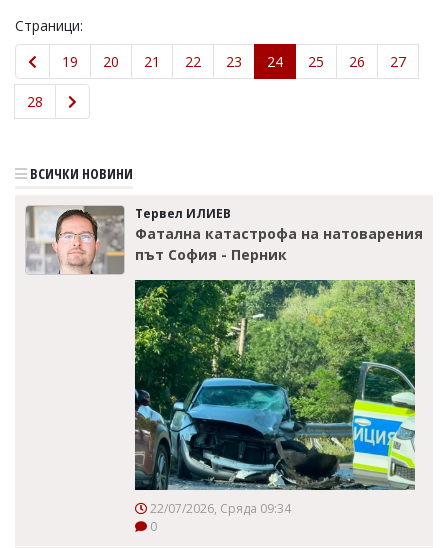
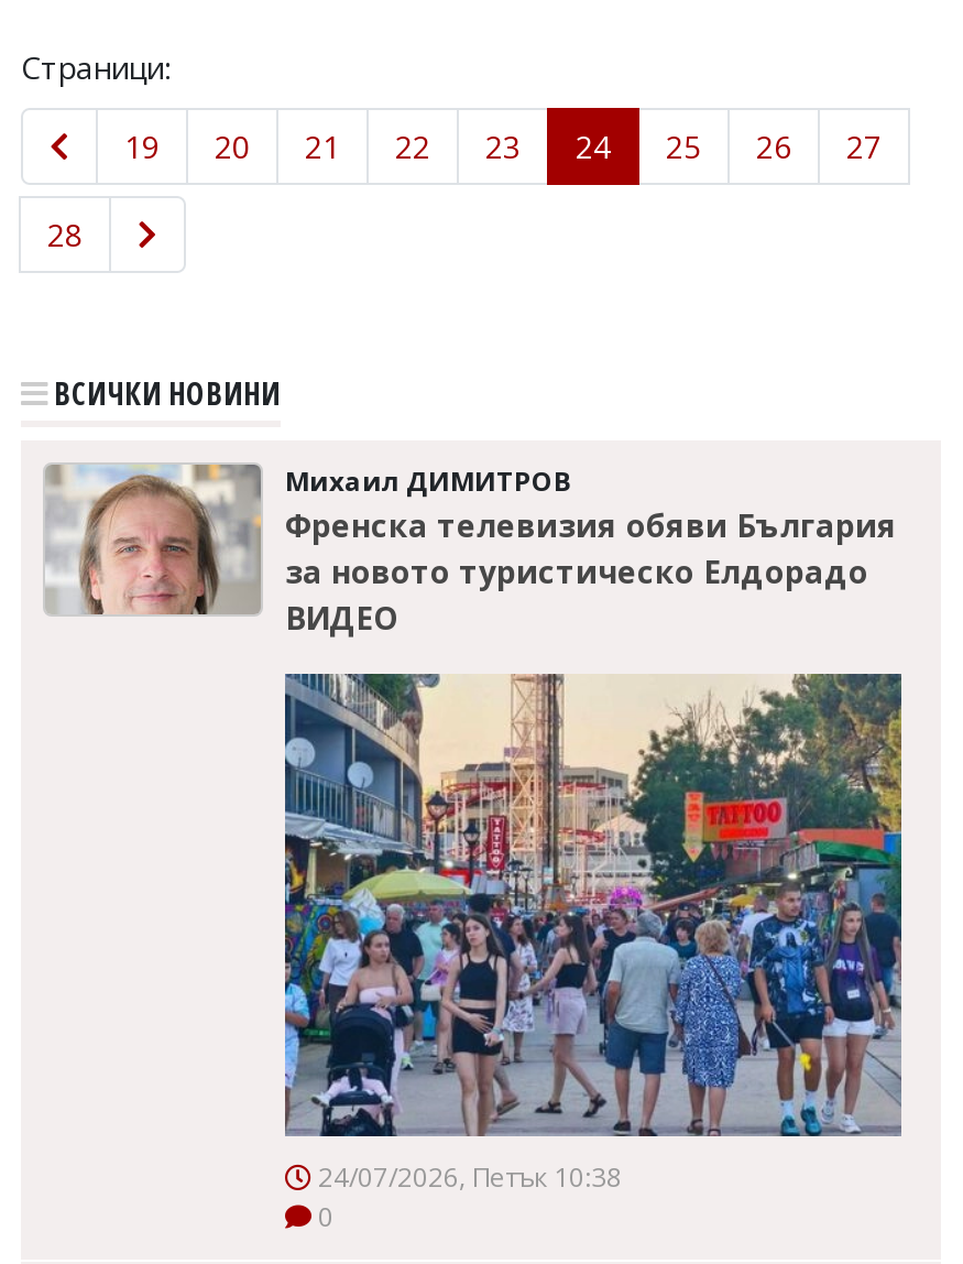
- [image]
- Тервел ИЛИЕВ
- Фатална катастрофа на натоварения
- път София - Перник
+ [image]
+ Михаил ДИМИТРОВ
+ Френска телевизия обяви България
+ за новото туристическо Елдорадо
+ ВИДЕО

- [image]
- 22/07/2026, Сряда 09:34
+ [image]
+ 24/07/2026, Петък 10:38
